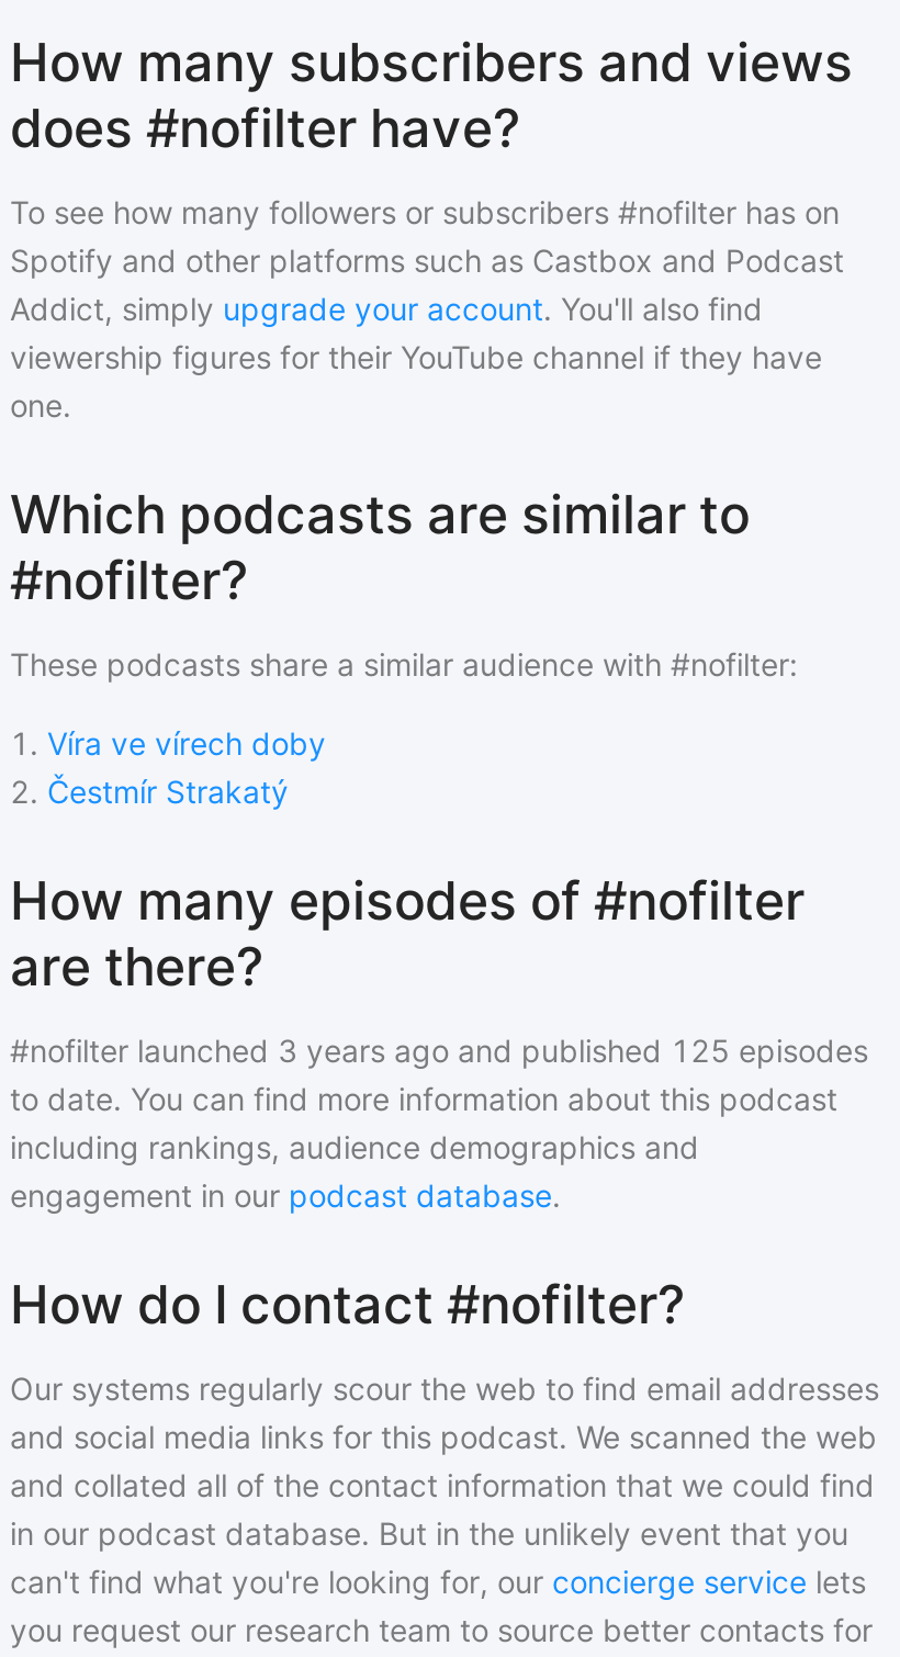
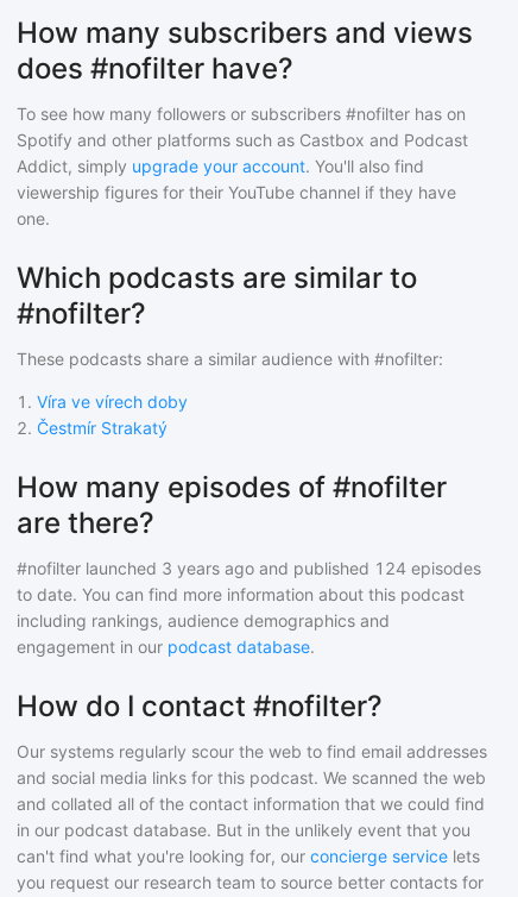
- #nofilter launched 3 years ago and published 125 episodes
+ #nofilter launched 3 years ago and published 124 episodes
